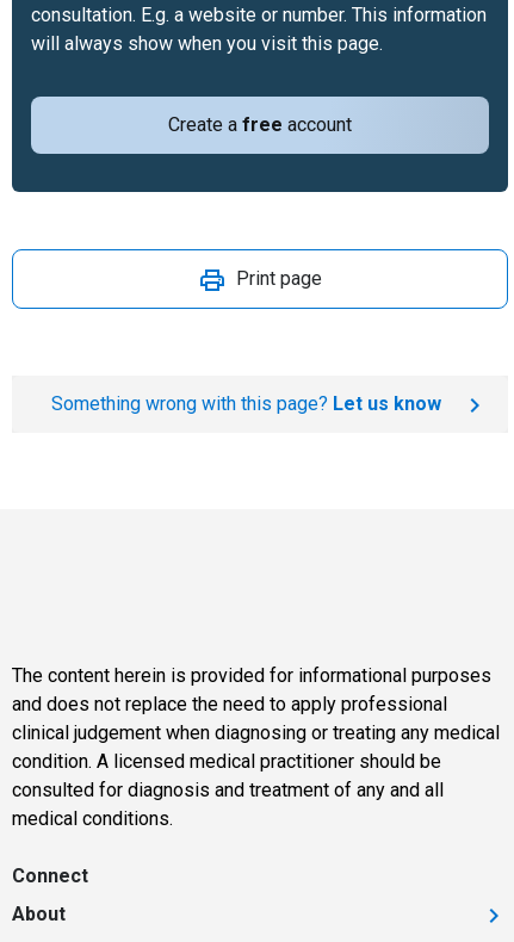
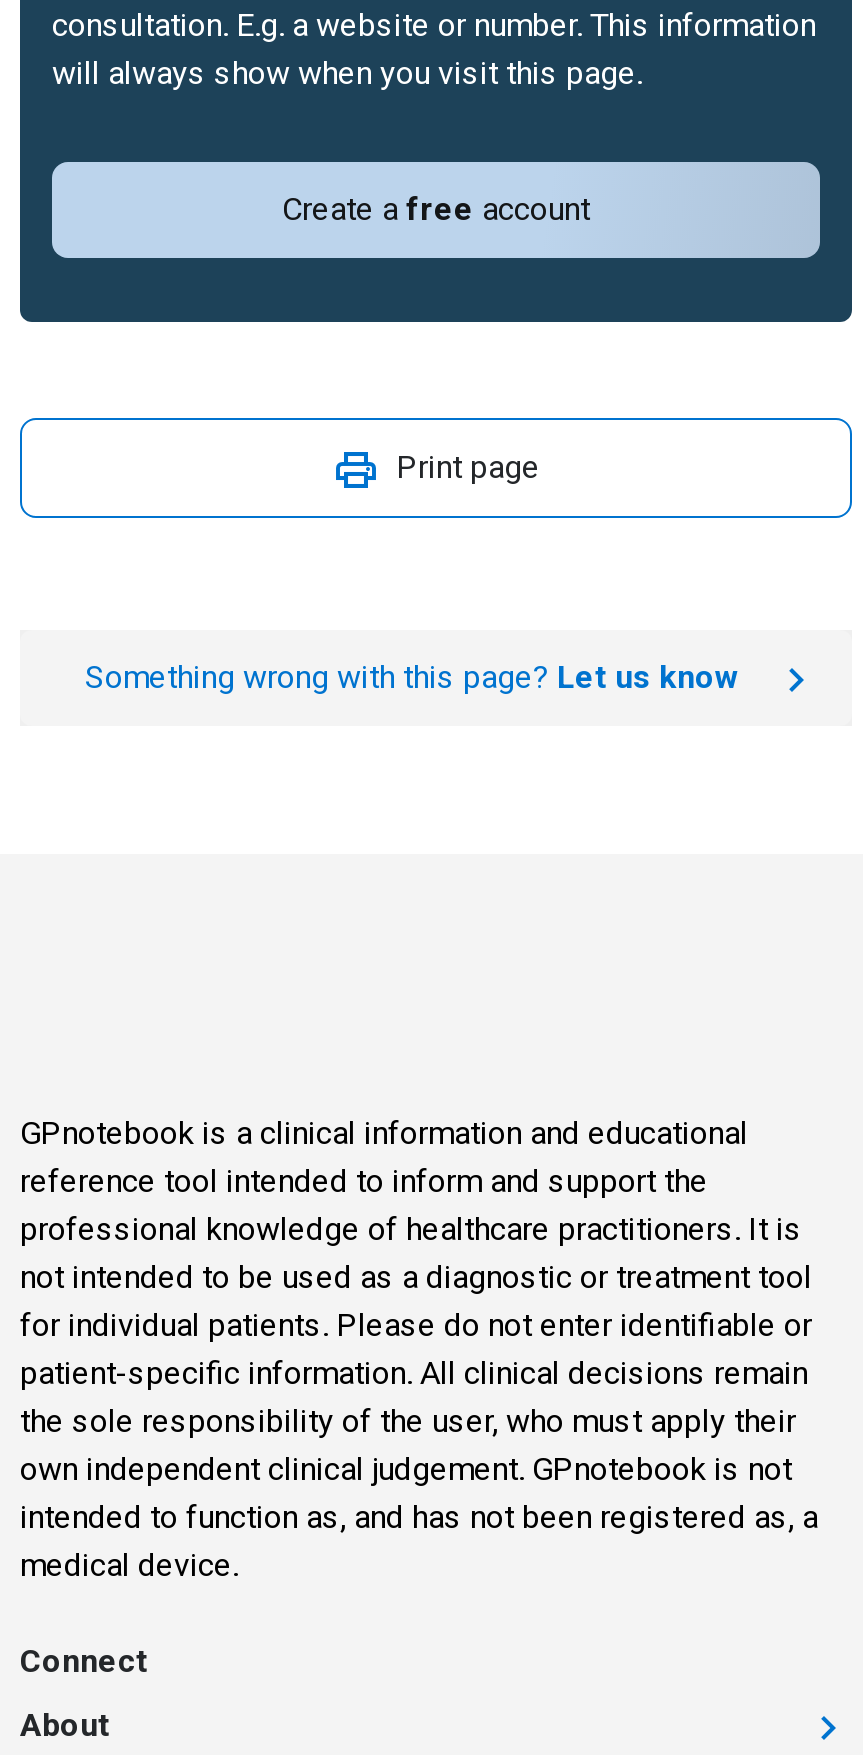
- The content herein is provided for informational purposes
- and does not replace the need to apply professional
- clinical judgement when diagnosing or treating any medical
- condition. A licensed medical practitioner should be
- consulted for diagnosis and treatment of any and all
- medical conditions.
+ GPnotebook is a clinical information and educational
+ reference tool intended to inform and support the
+ professional knowledge of healthcare practitioners. It is
+ not intended to be used as a diagnostic or treatment tool
+ for individual patients. Please do not enter identifiable or
+ patient-specific information. All clinical decisions remain
+ the sole responsibility of the user, who must apply their
+ own independent clinical judgement. GPnotebook is not
+ intended to function as, and has not been registered as, a
+ medical device.
